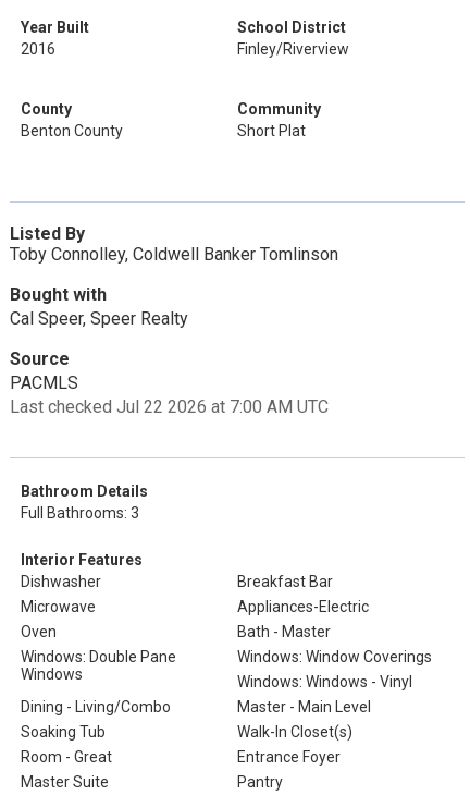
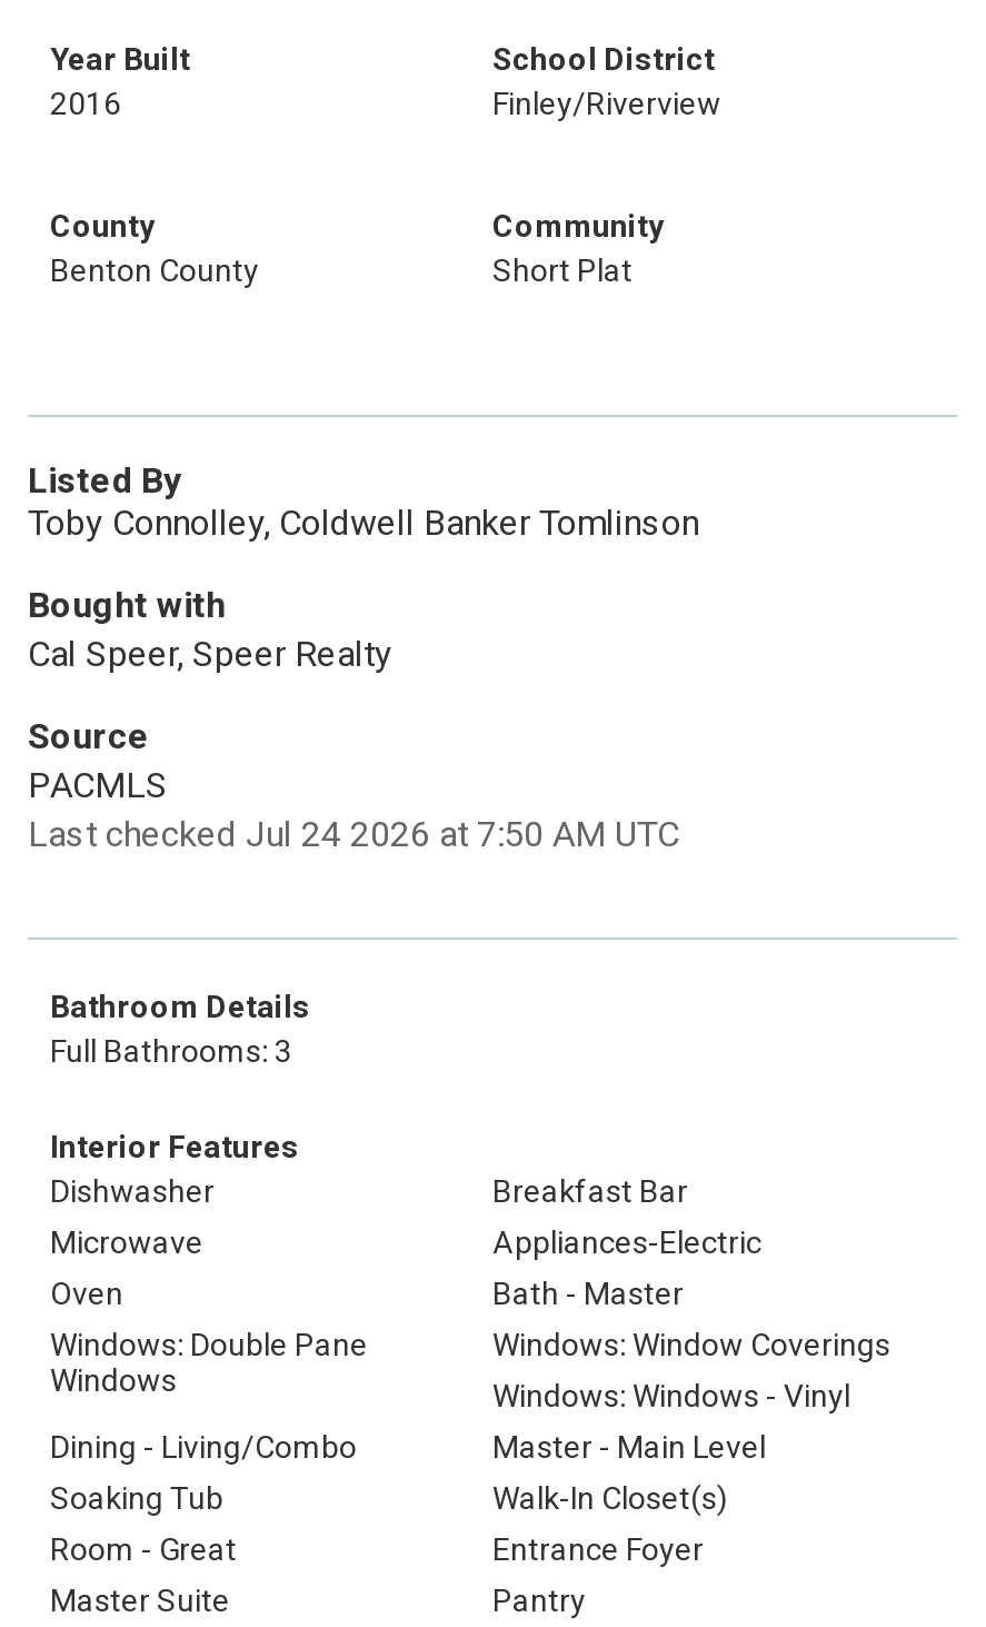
- Last checked Jul 22 2026 at 7:00 AM UTC
+ Last checked Jul 24 2026 at 7:50 AM UTC
